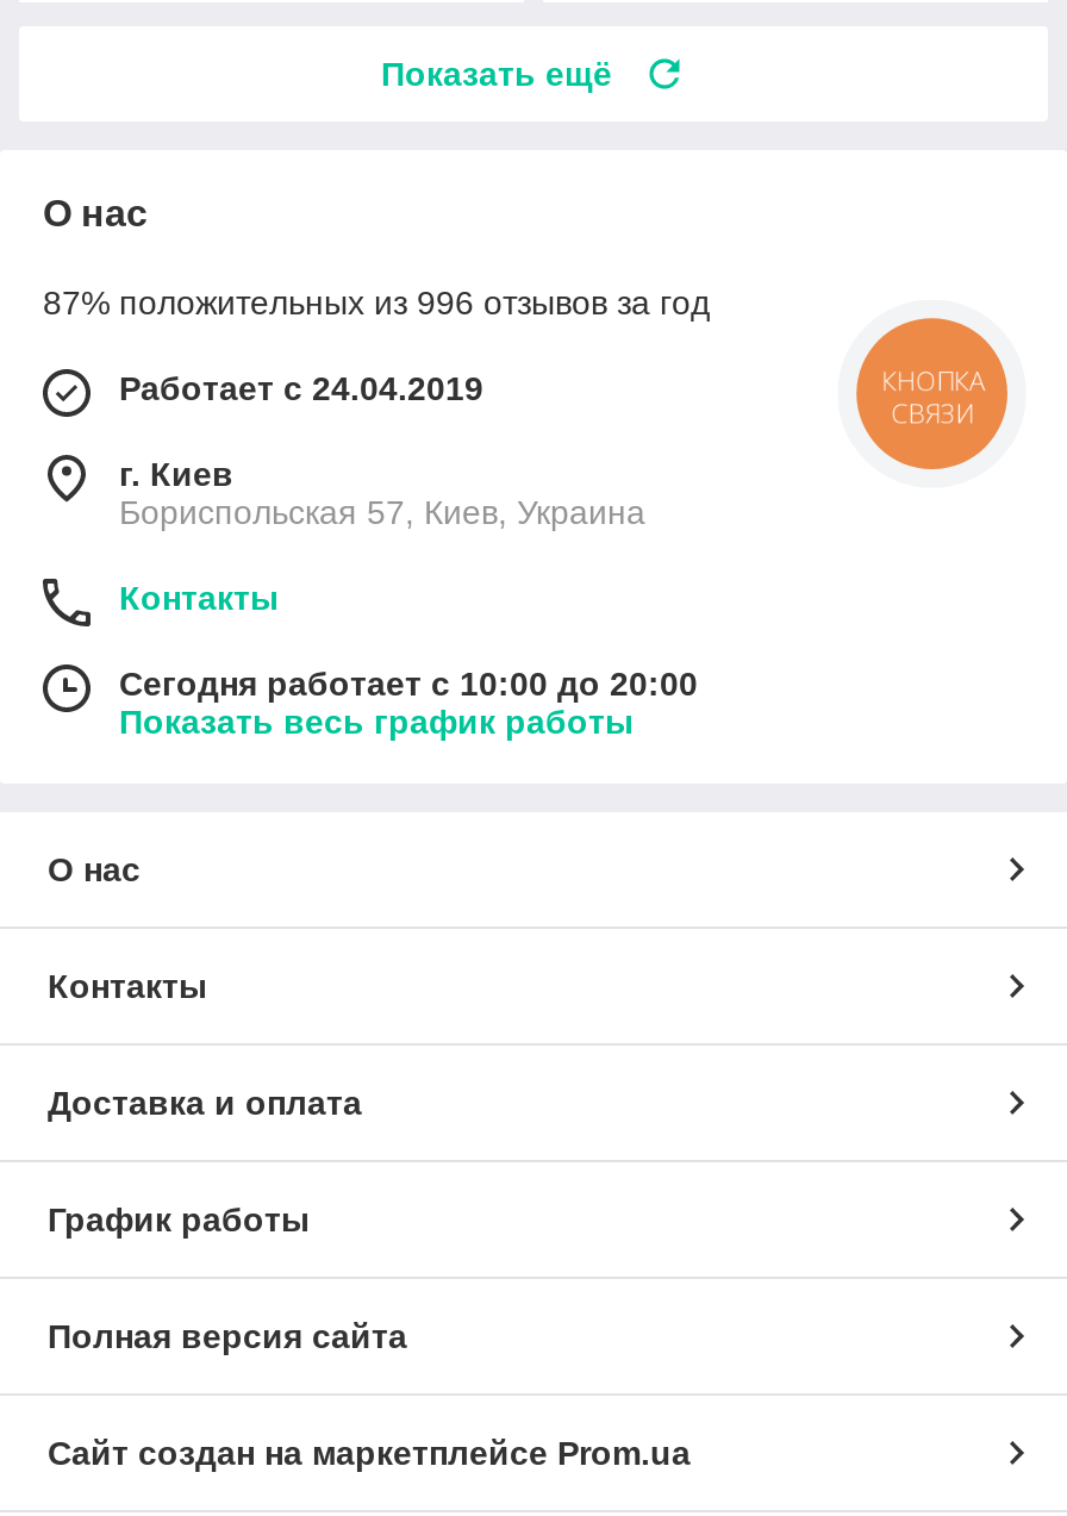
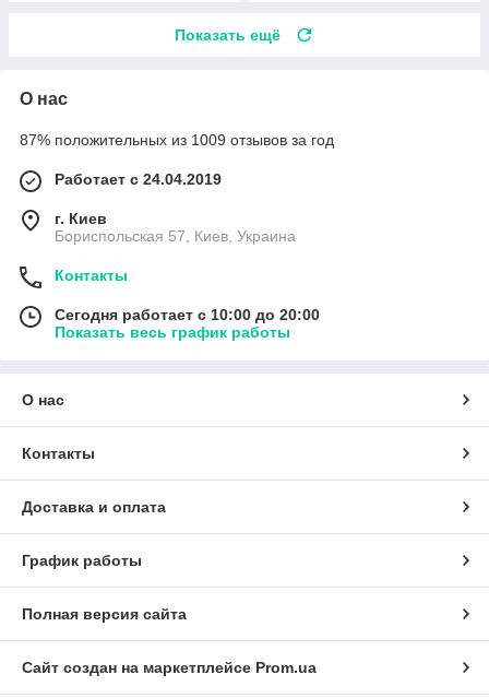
- 87% положительных из 996 отзывов за год
+ 87% положительных из 1009 отзывов за год

- [image]
